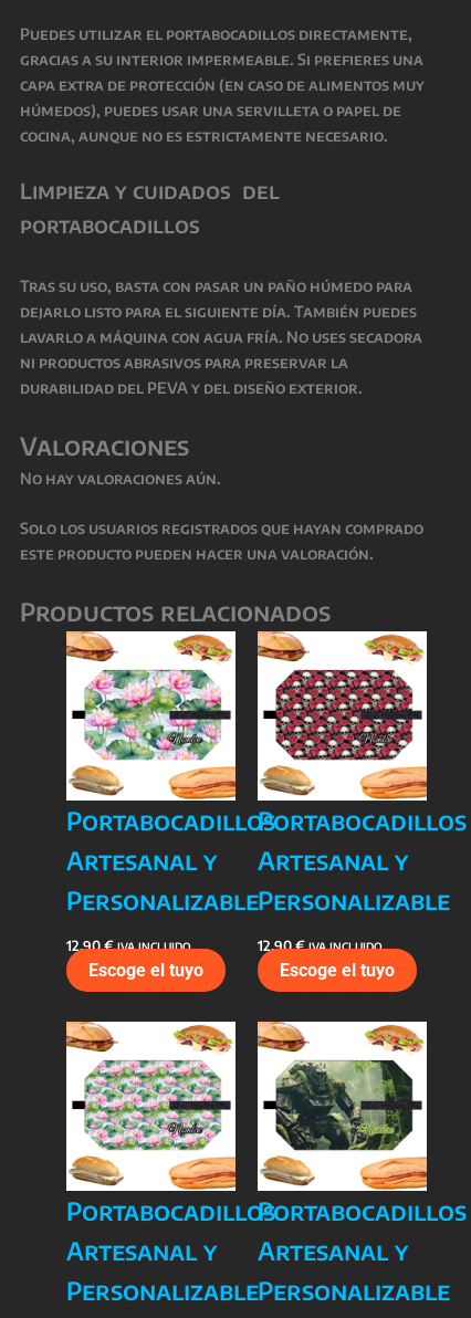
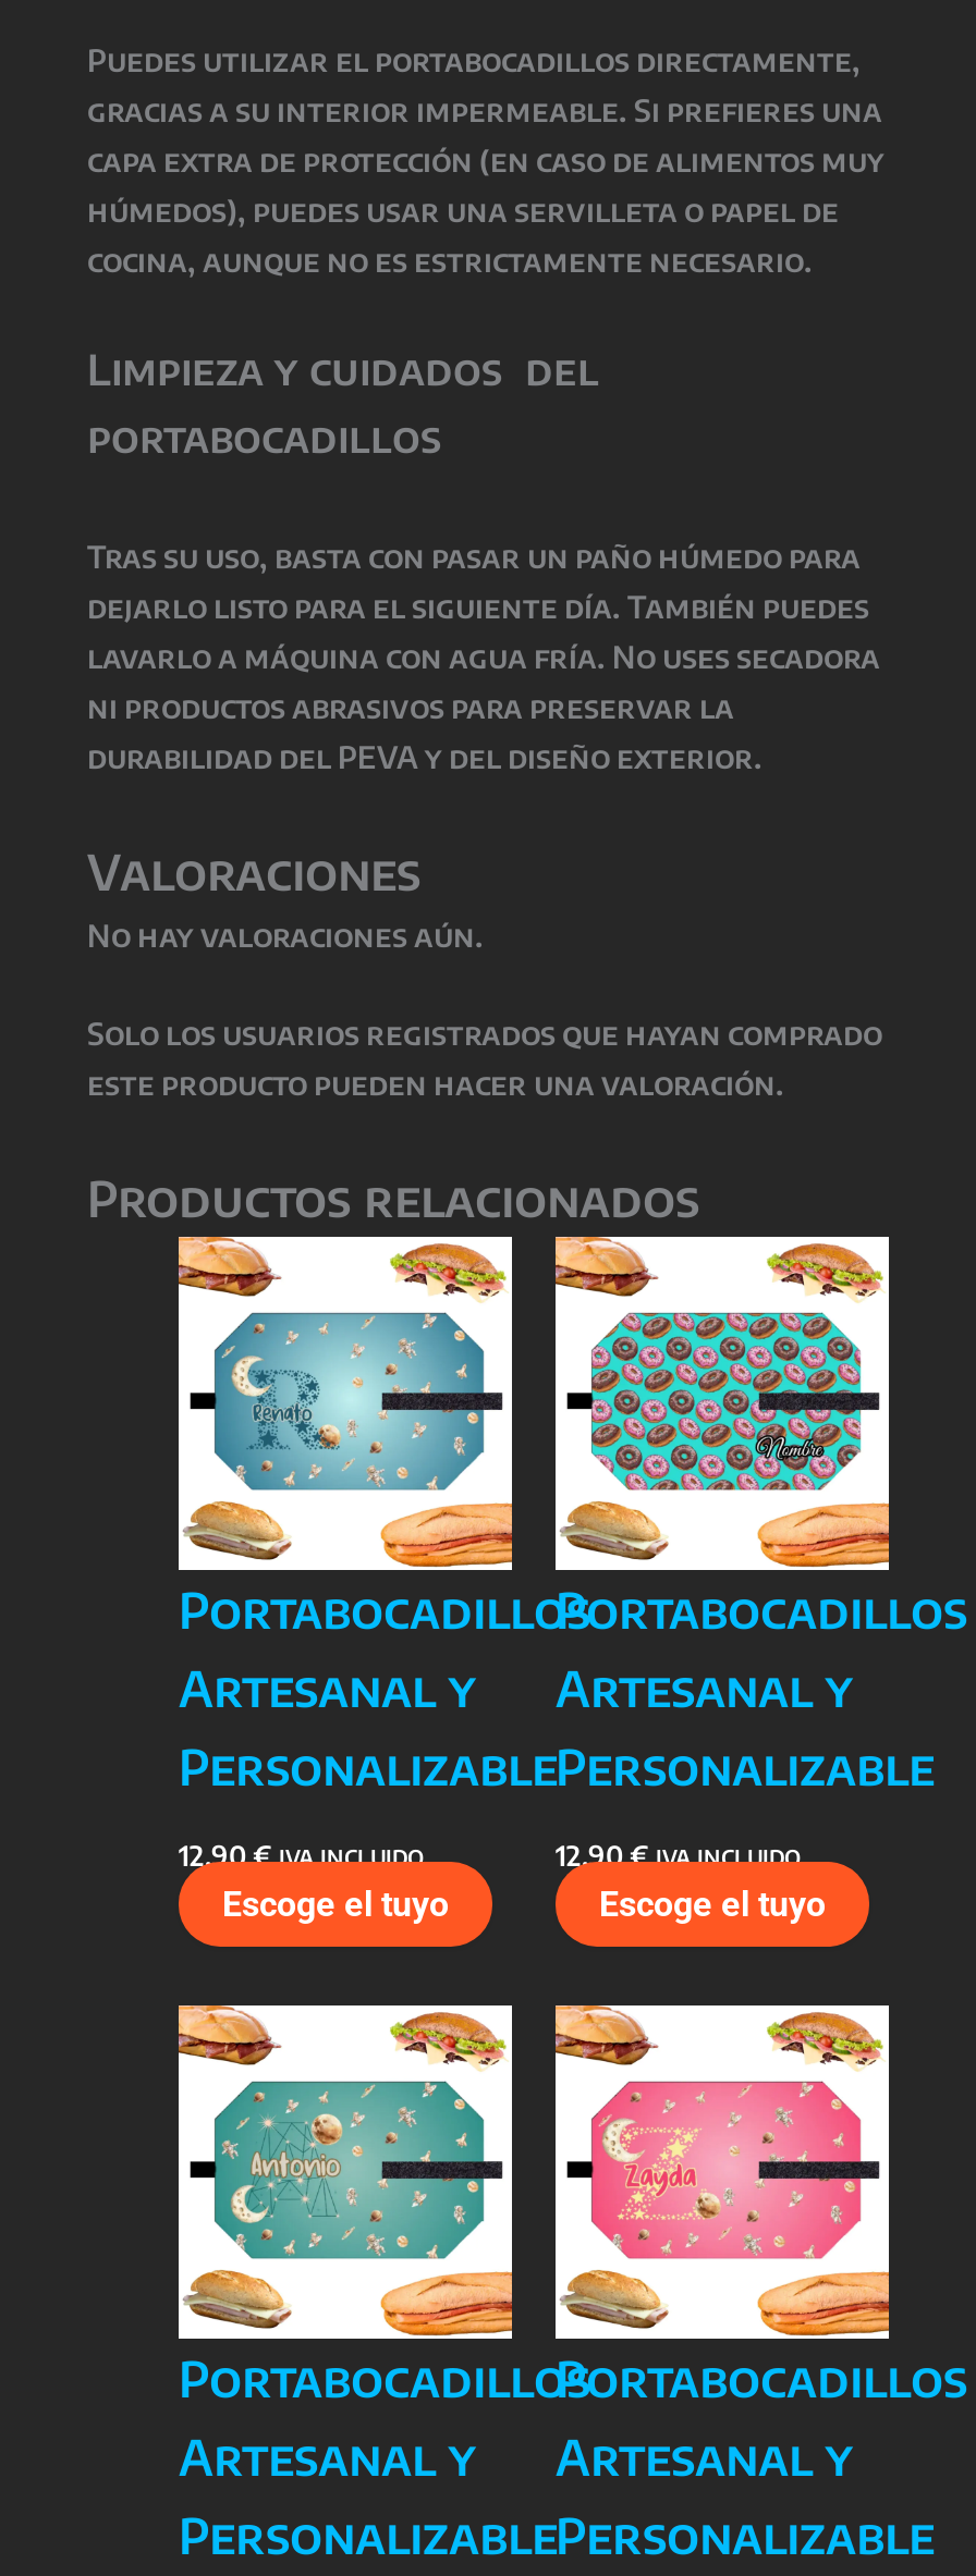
- [image]
+ [image]

- [image]
+ [image]

- [image]
+ [image]

- [image]
+ [image]
